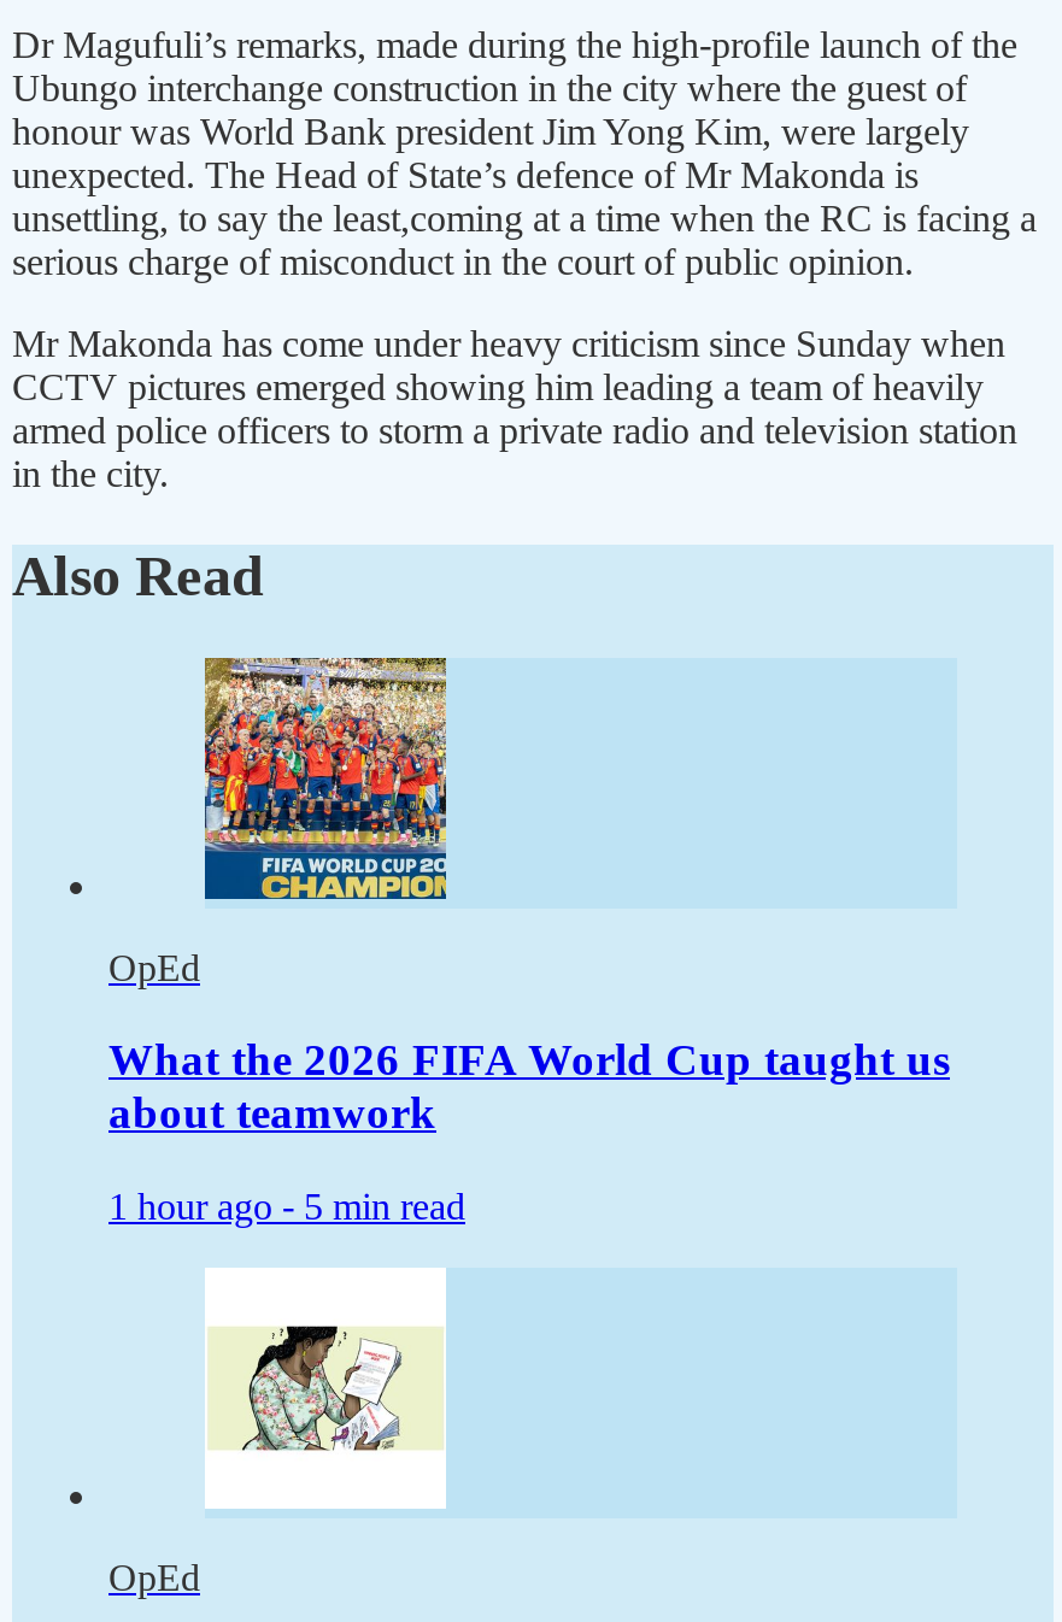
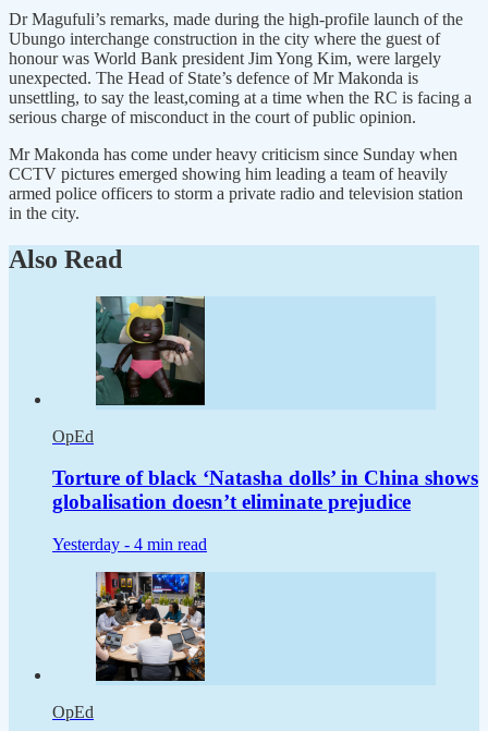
- [image]
+ [image]

- What the 2026 FIFA World Cup taught us
- about teamwork
+ Torture of black ‘Natasha dolls’ in China shows
+ globalisation doesn’t eliminate prejudice

- 1 hour ago - 5 min read
+ Yesterday - 4 min read

- [image]
+ [image]
